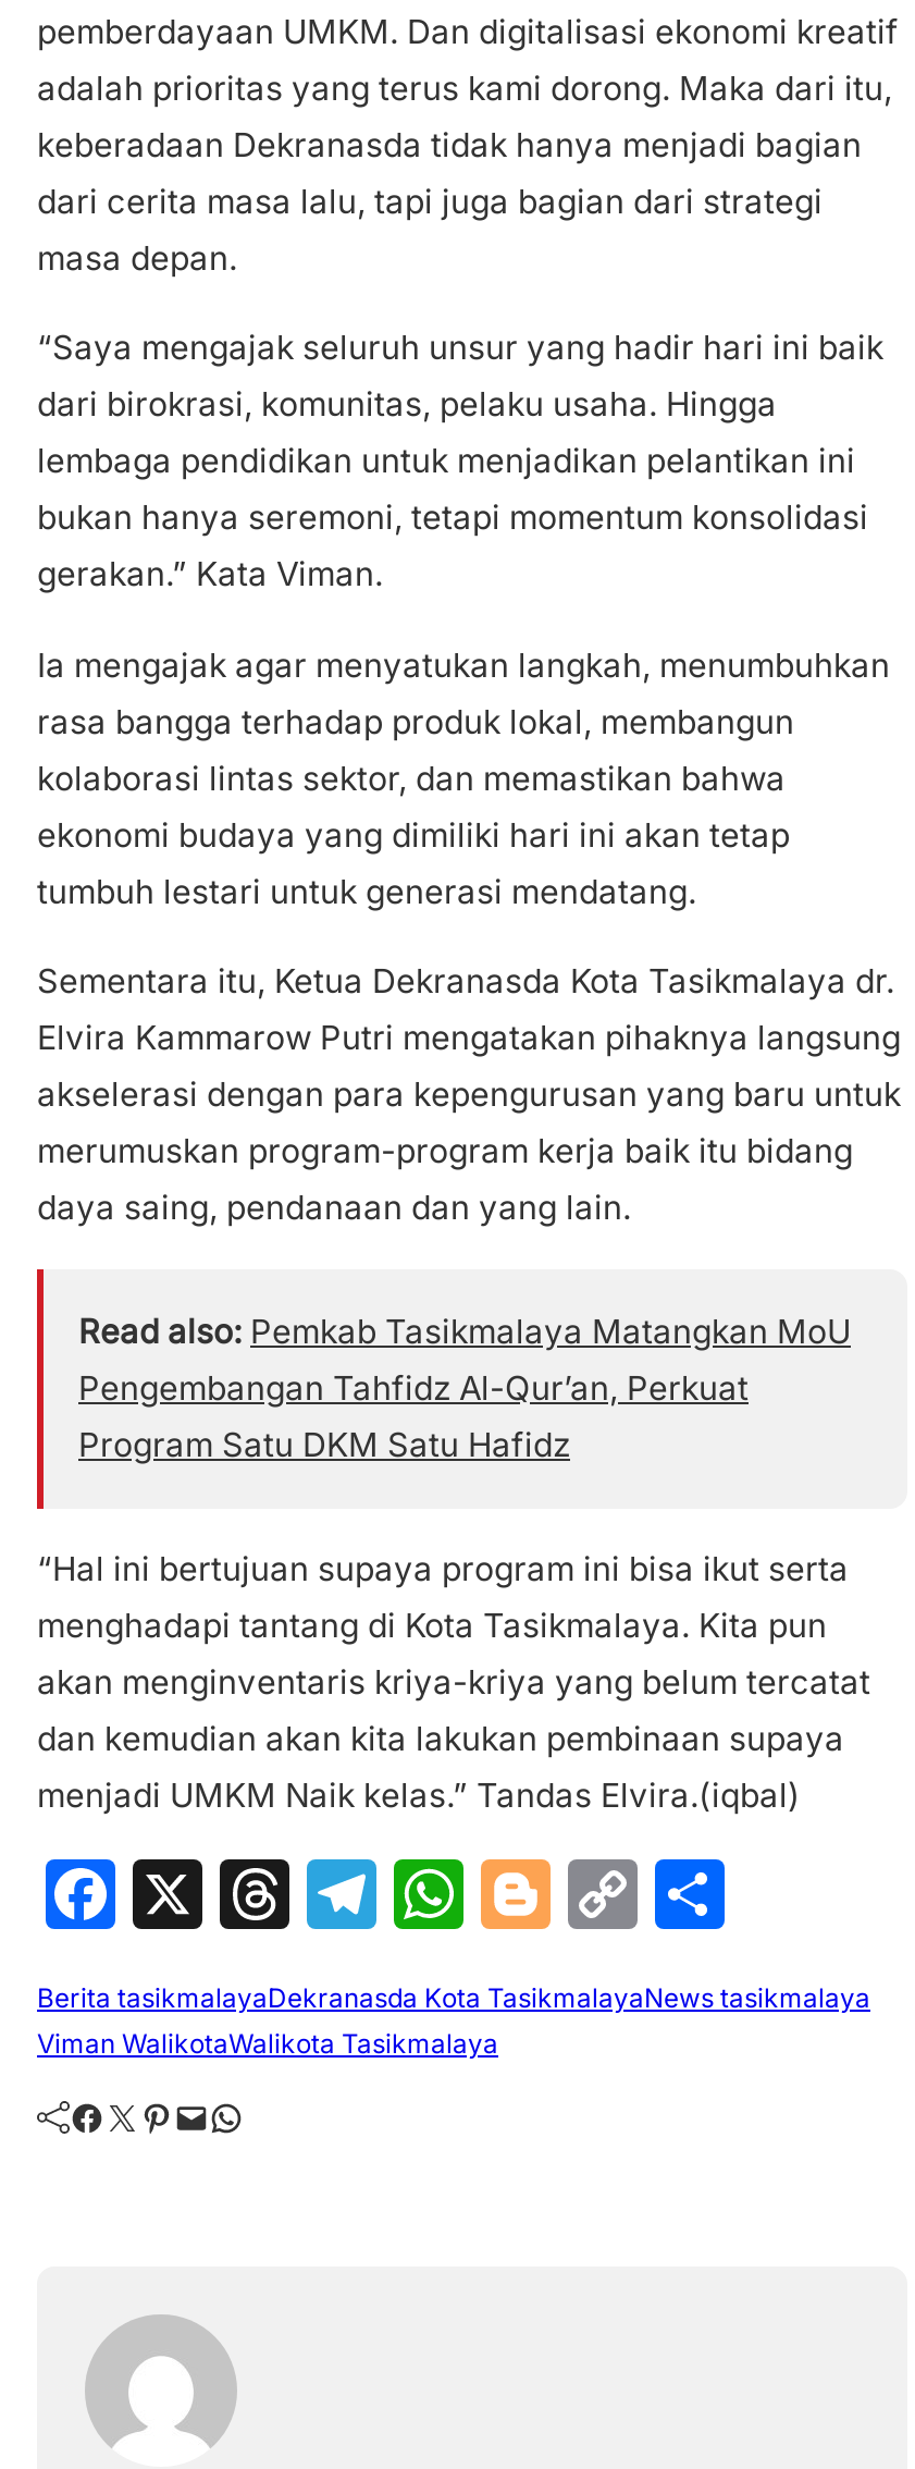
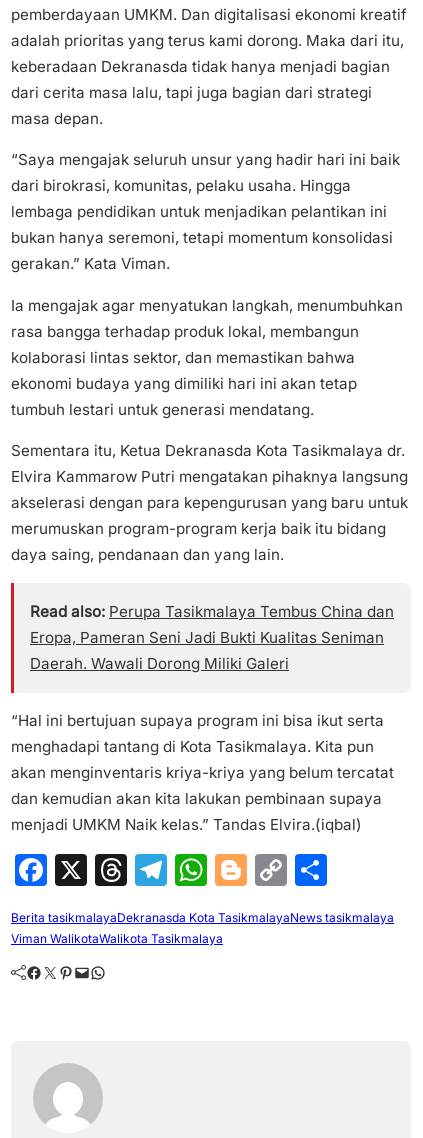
- Read also: Pemkab Tasikmalaya Matangkan MoU
- Pengembangan Tahfidz Al-Qur’an, Perkuat
- Program Satu DKM Satu Hafidz
+ Read also: Perupa Tasikmalaya Tembus China dan
+ Eropa, Pameran Seni Jadi Bukti Kualitas Seniman
+ Daerah. Wawali Dorong Miliki Galeri
